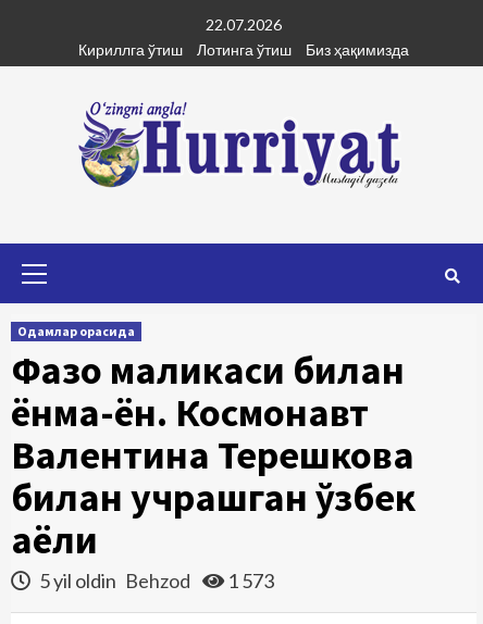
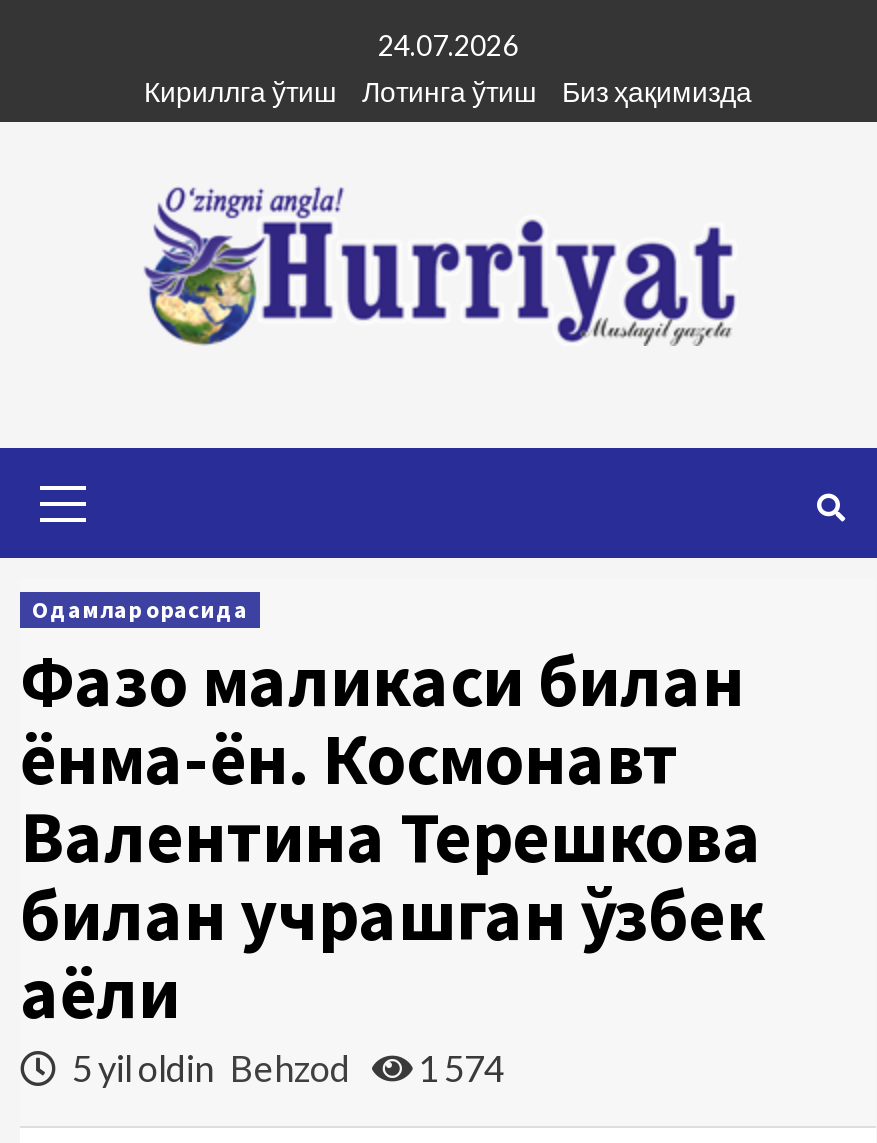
- 22.07.2026
+ 24.07.2026

- 5 yil oldin Behzod 1 573
+ 5 yil oldin Behzod 1 574
